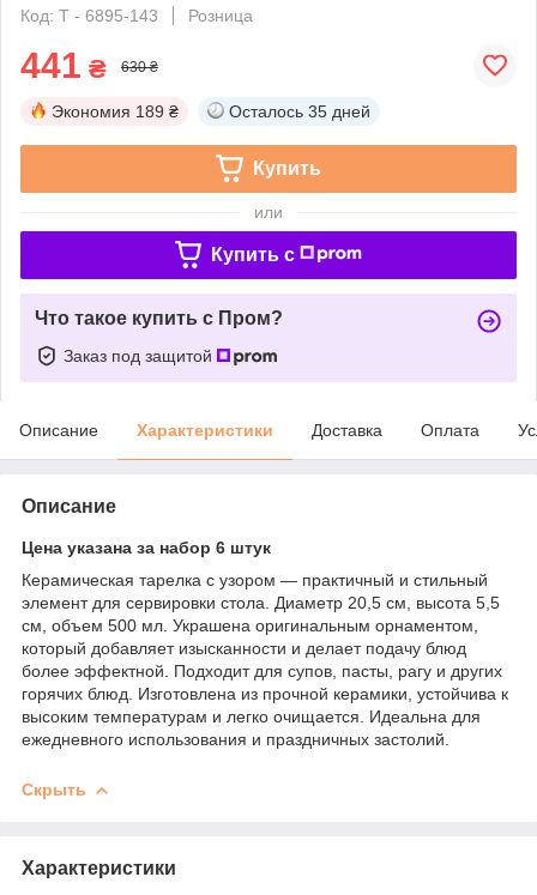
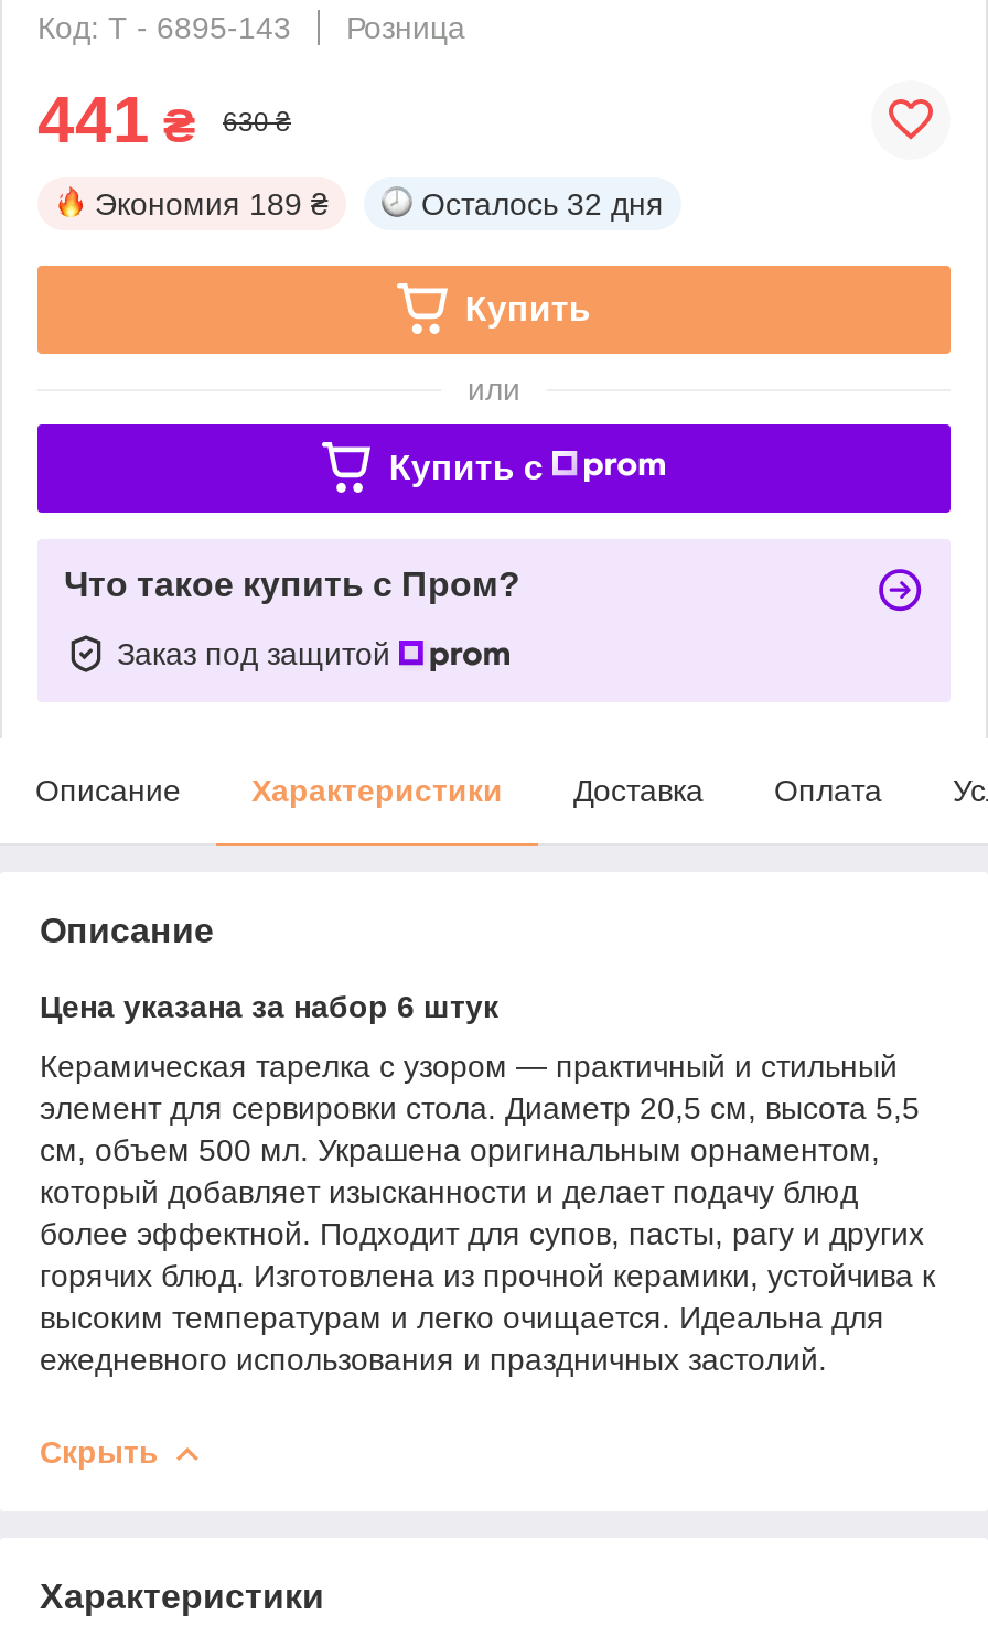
- Осталось 35 дней
+ Осталось 32 дня
